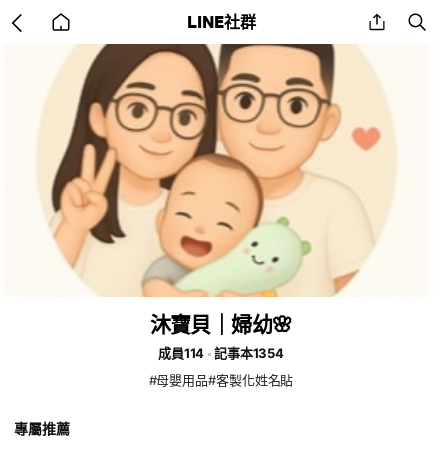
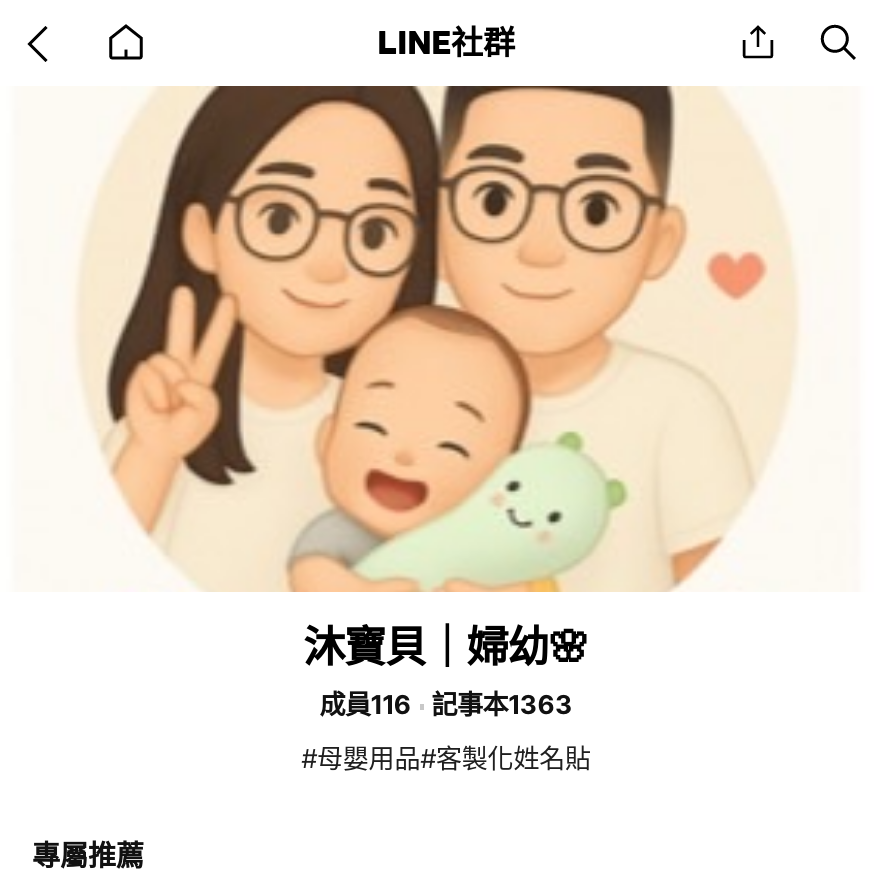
- 成員114
+ 成員116

- 記事本1354
+ 記事本1363
